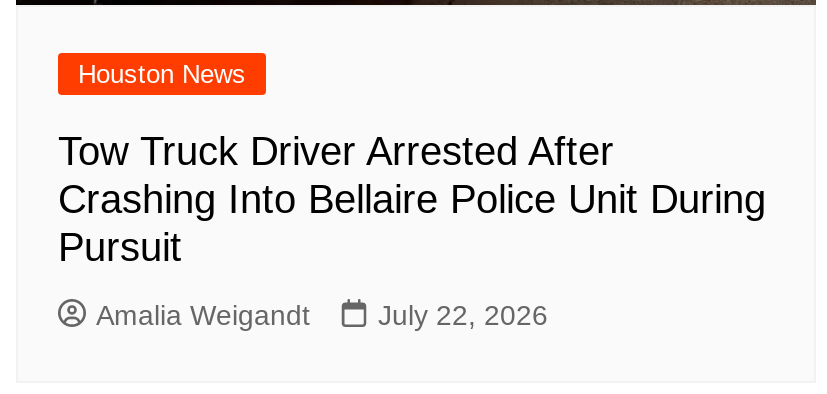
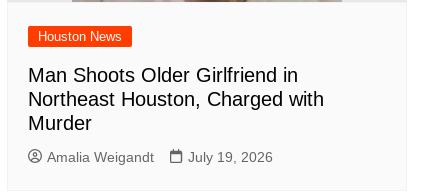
- Tow Truck Driver Arrested After
- Crashing Into Bellaire Police Unit During
- Pursuit
+ Man Shoots Older Girlfriend in
+ Northeast Houston, Charged with
+ Murder

- July 22, 2026
+ July 19, 2026
